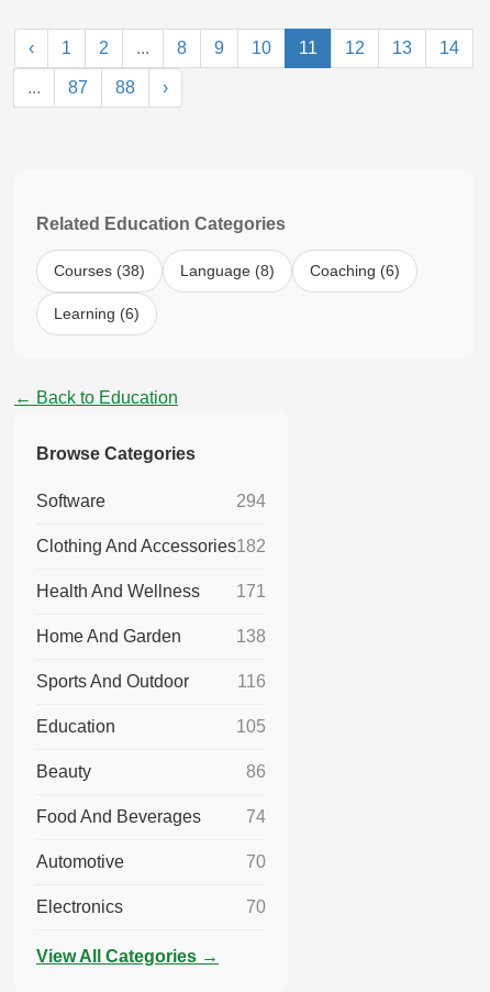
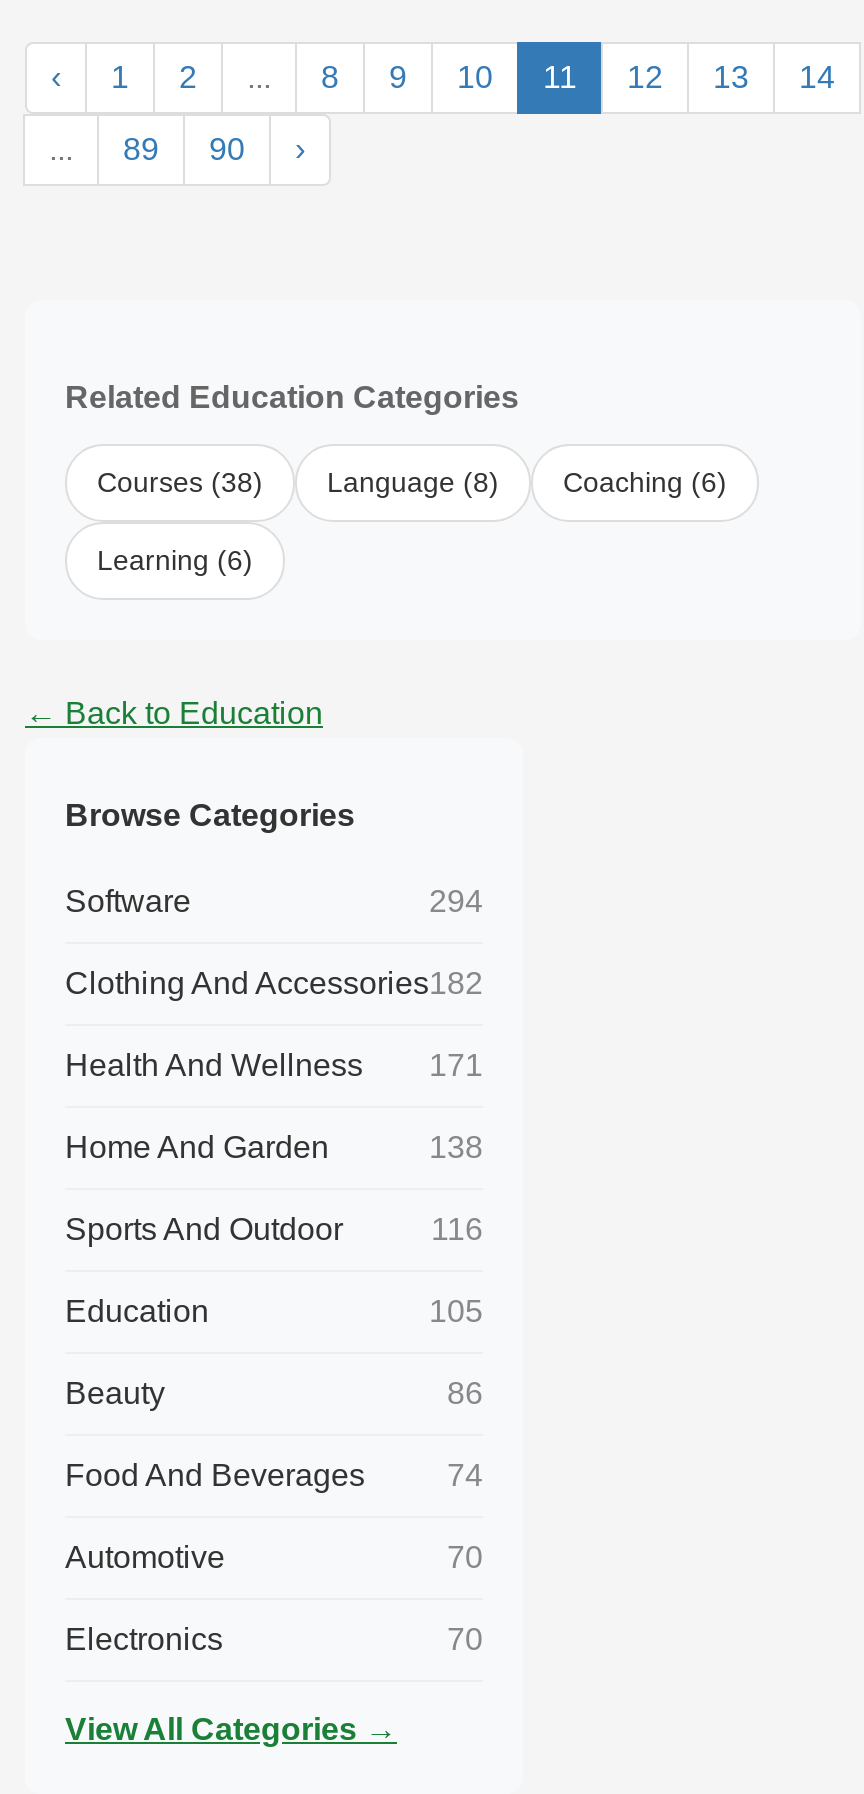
- 87
+ 89

- 88
+ 90
